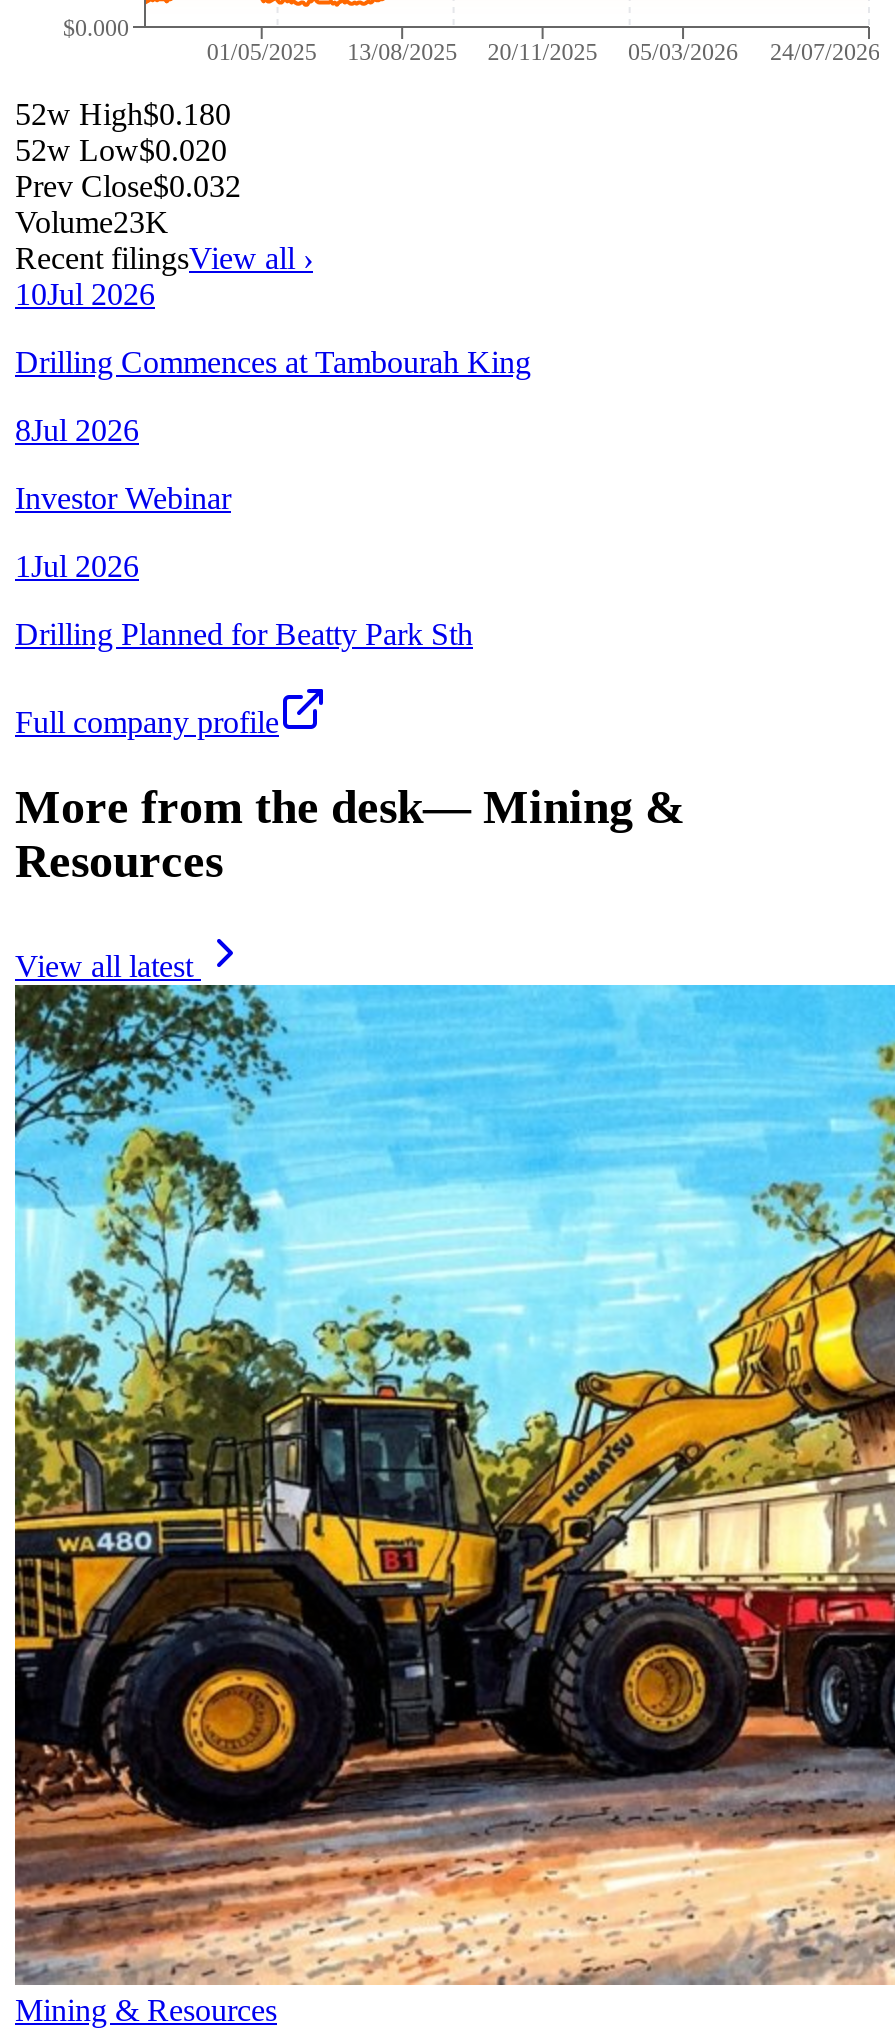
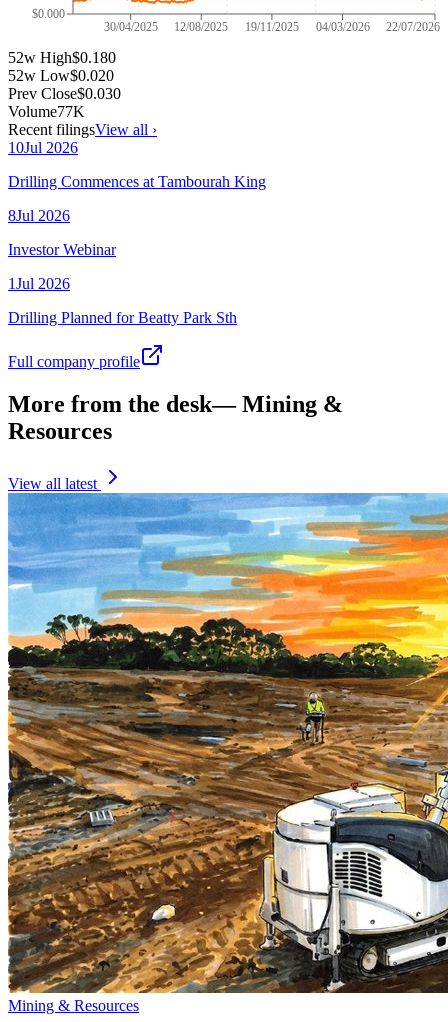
- 01/05/2025
- 13/08/2025
- 20/11/2025
- 05/03/2026
- 24/07/2026
+ 30/04/2025
+ 12/08/2025
+ 19/11/2025
+ 04/03/2026
+ 22/07/2026

- Prev Close$0.032
+ Prev Close$0.030

- Volume23K
+ Volume77K

- [image]
+ [image]
